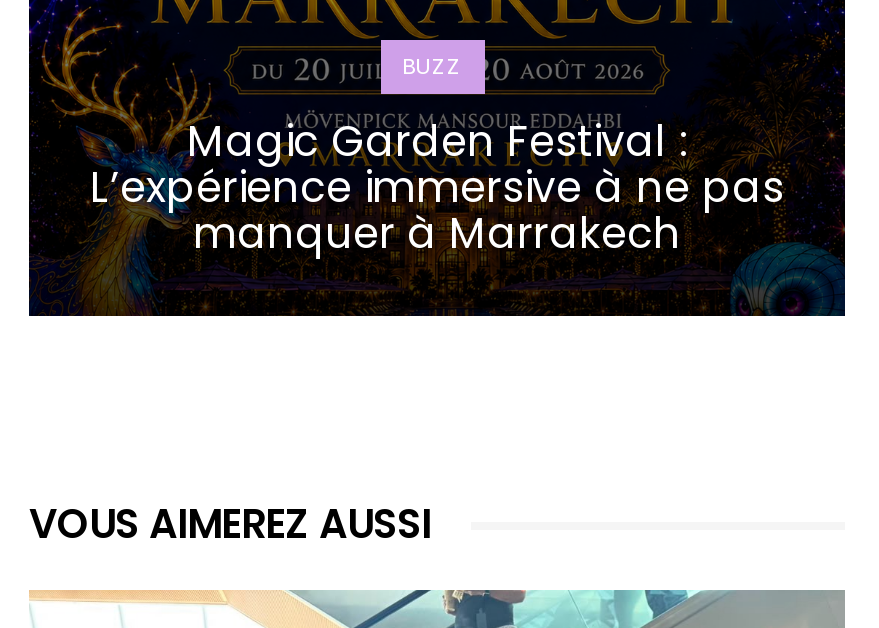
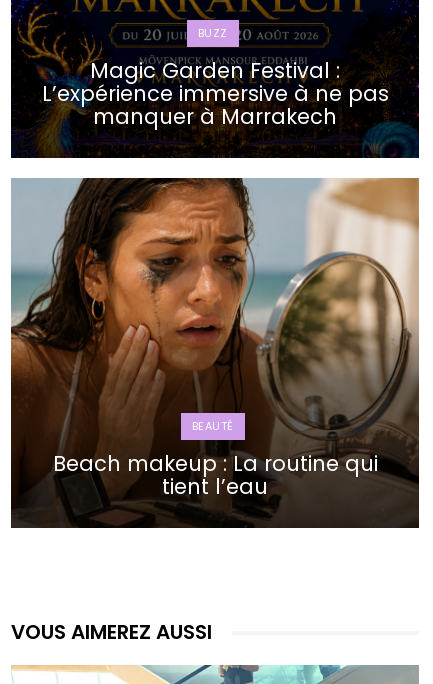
+ [image]
+ BEAUTÉ
+ Beach makeup : La routine qui
+ tient l’eau
